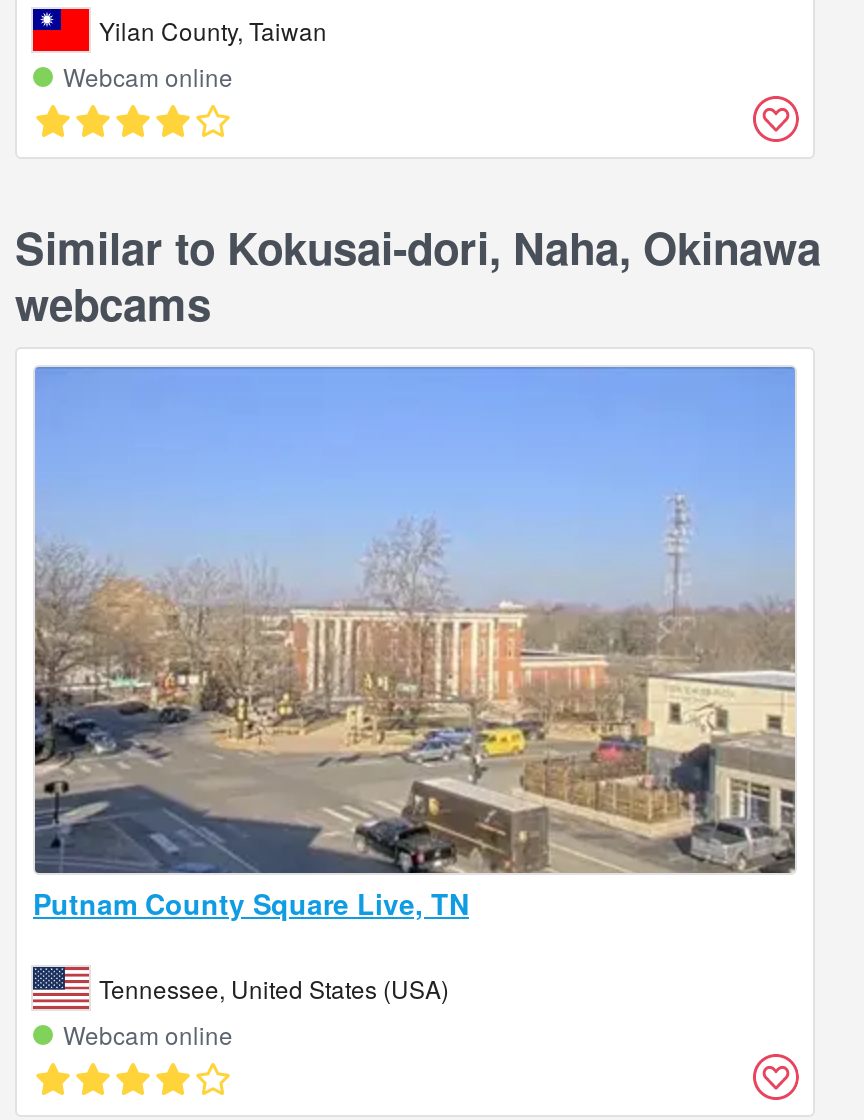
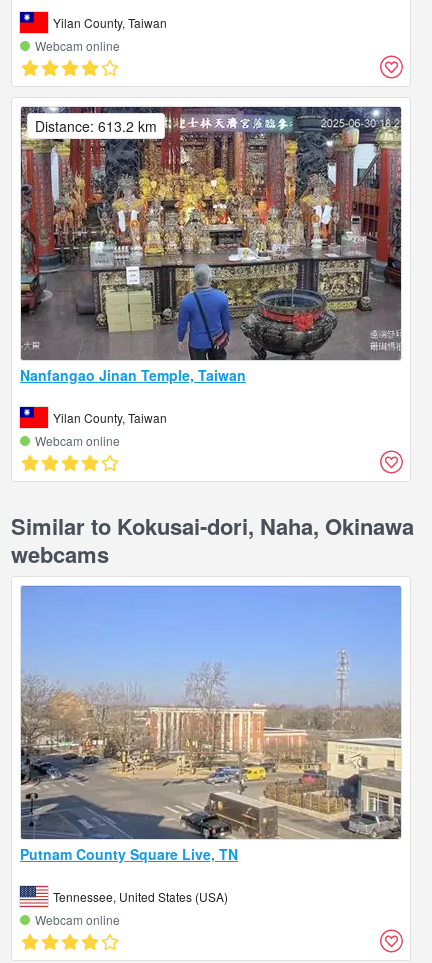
+ Nanfangao Jinan Temple, Taiwan
+ Yilan County, Taiwan
+ Webcam online

+ [image]
+ Distance: 613.2 km
